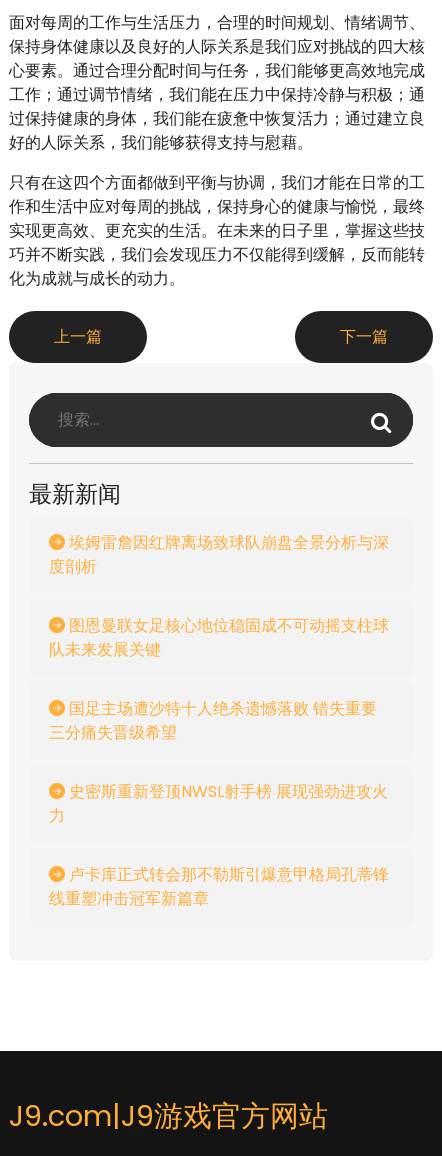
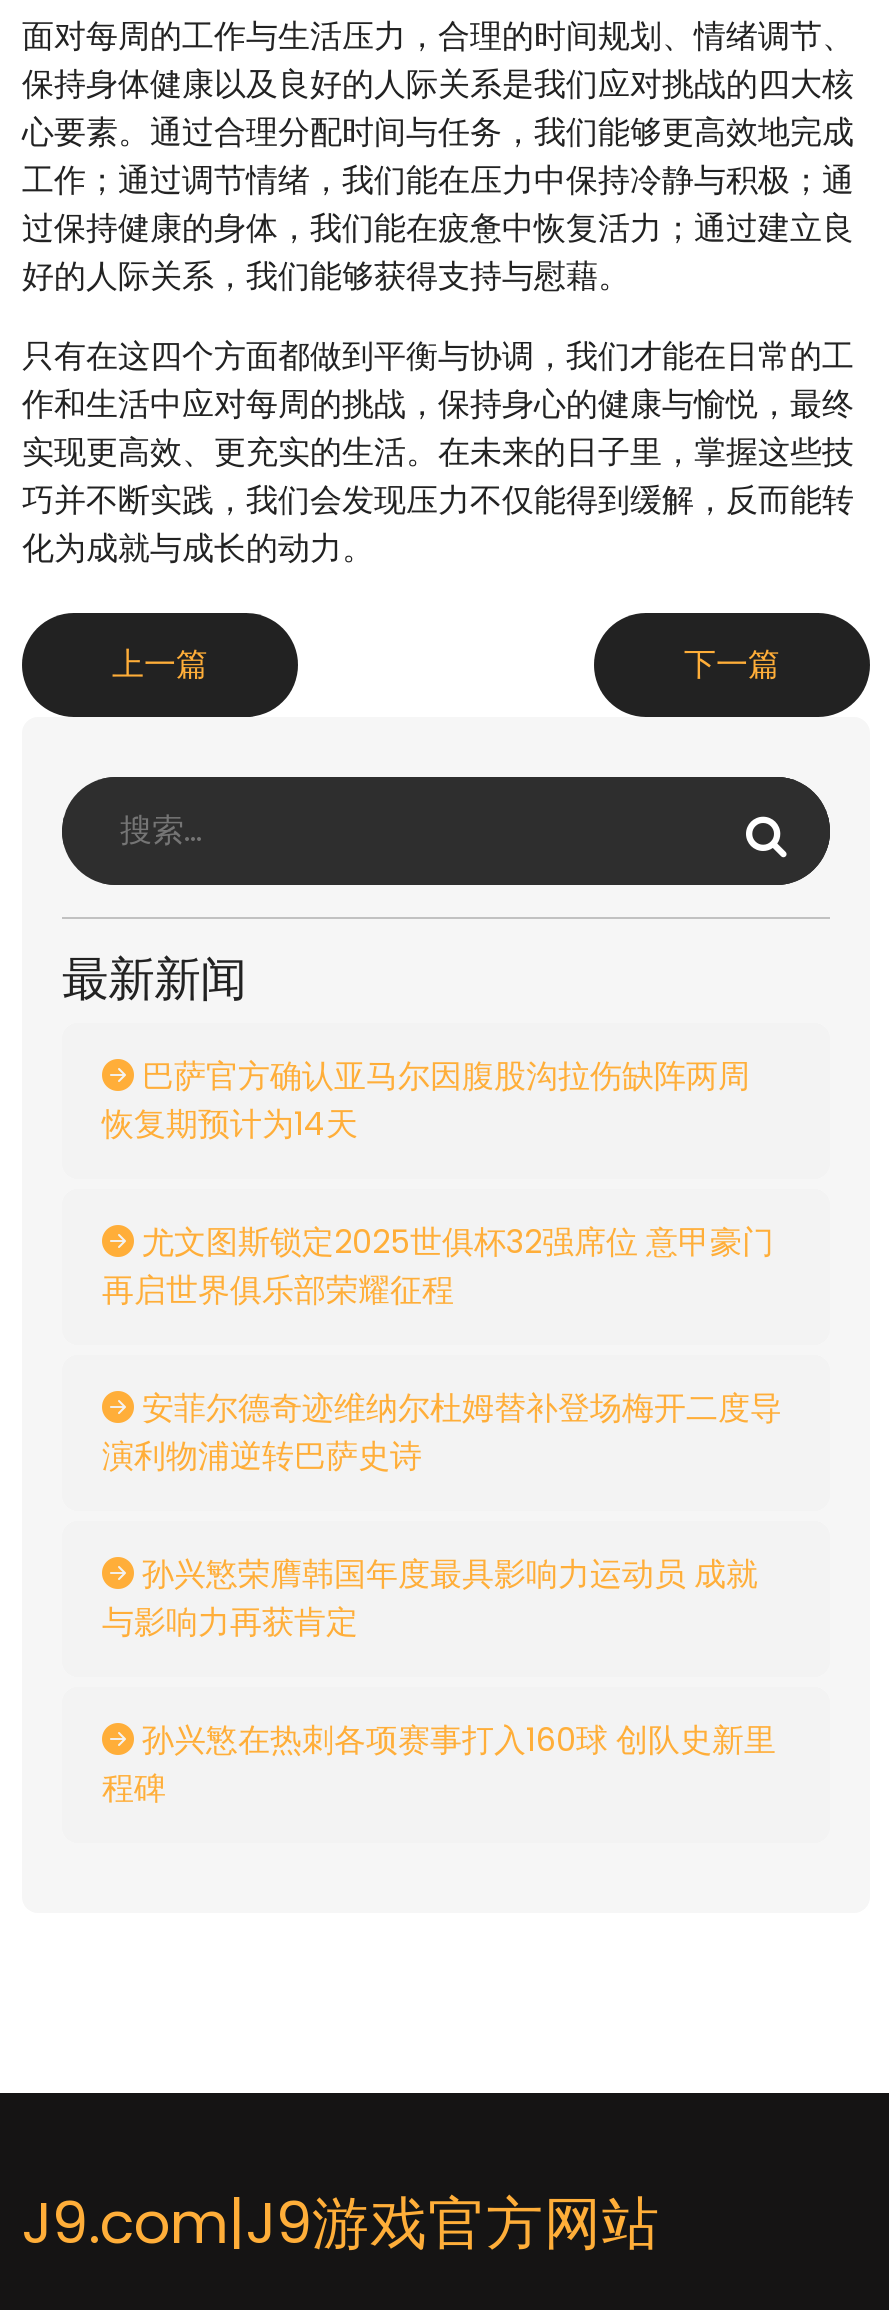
- 埃姆雷詹因红牌离场致球队崩盘全景分析与深
- 度剖析
+ 巴萨官方确认亚马尔因腹股沟拉伤缺阵两周
+ 恢复期预计为14天

- 图恩曼联女足核心地位稳固成不可动摇支柱球
- 队未来发展关键
+ 尤文图斯锁定2025世俱杯32强席位 意甲豪门
+ 再启世界俱乐部荣耀征程

- 国足主场遭沙特十人绝杀遗憾落败 错失重要
- 三分痛失晋级希望
+ 安菲尔德奇迹维纳尔杜姆替补登场梅开二度导
+ 演利物浦逆转巴萨史诗

- 史密斯重新登顶NWSL射手榜 展现强劲进攻火
- 力
+ 孙兴慜荣膺韩国年度最具影响力运动员 成就
+ 与影响力再获肯定

- 卢卡库正式转会那不勒斯引爆意甲格局孔蒂锋
- 线重塑冲击冠军新篇章
+ 孙兴慜在热刺各项赛事打入160球 创队史新里
+ 程碑
